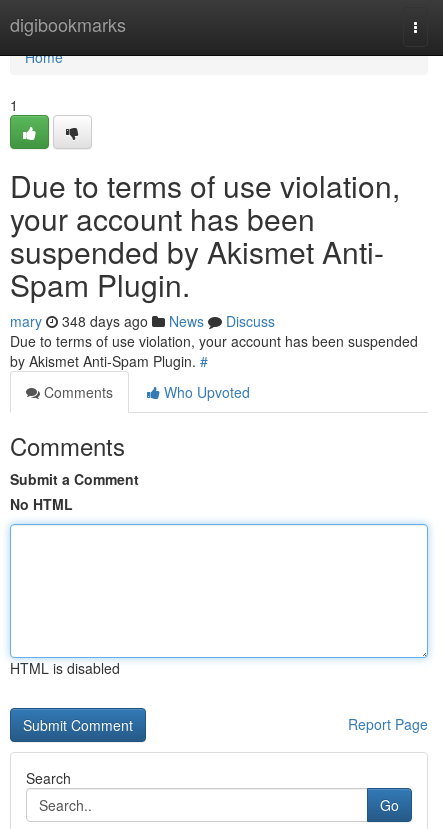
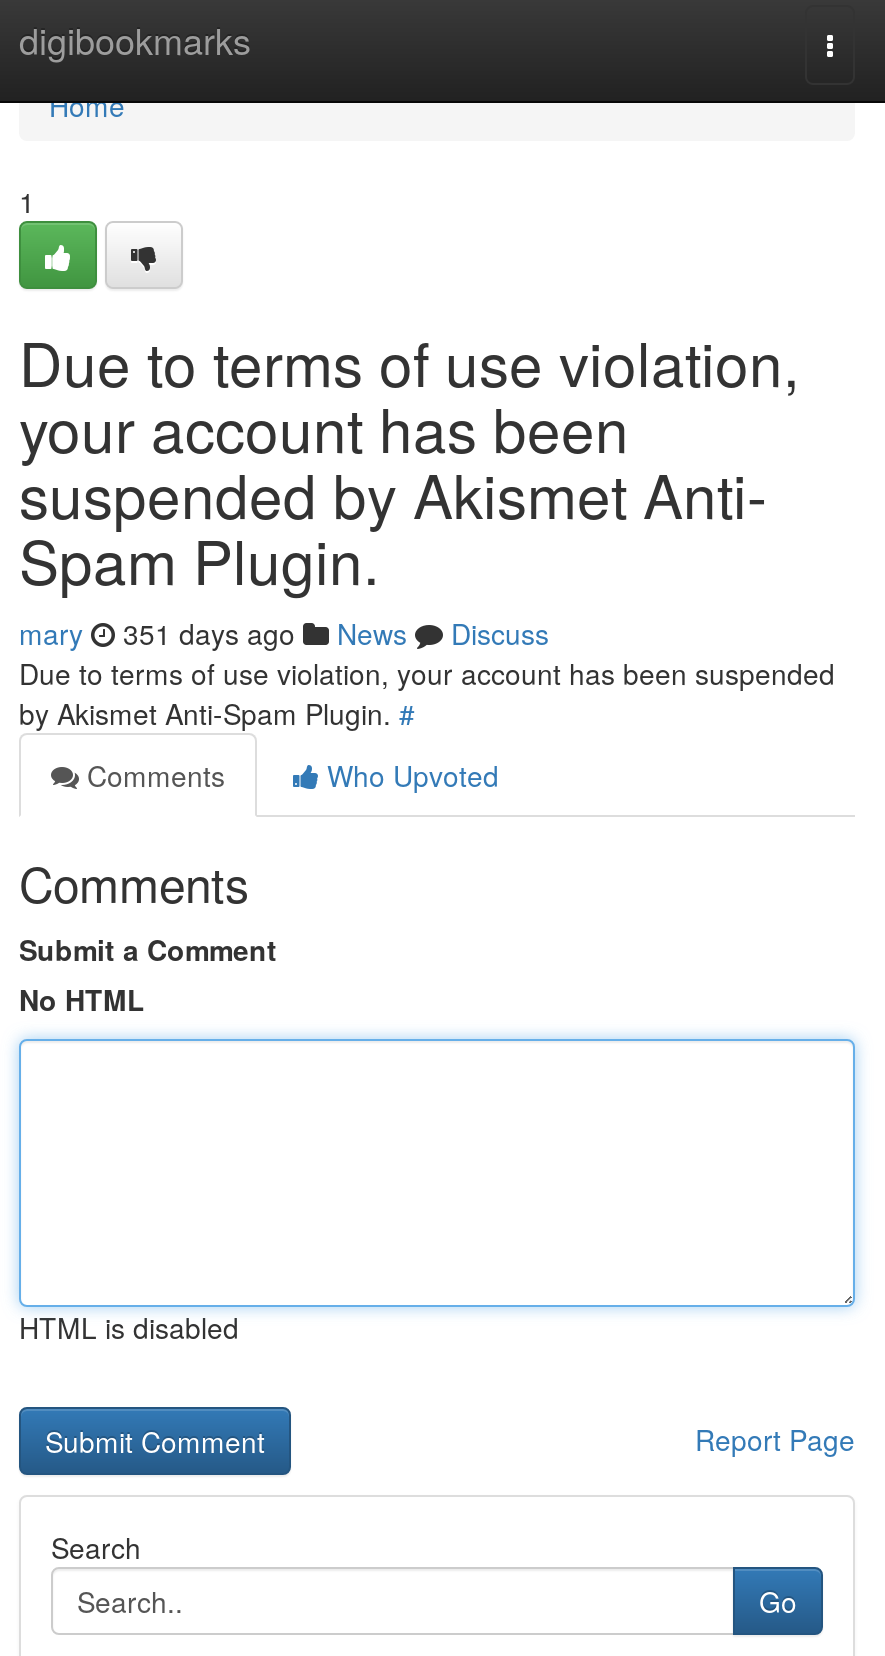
- mary 348 days ago News Discuss
+ mary 351 days ago News Discuss
